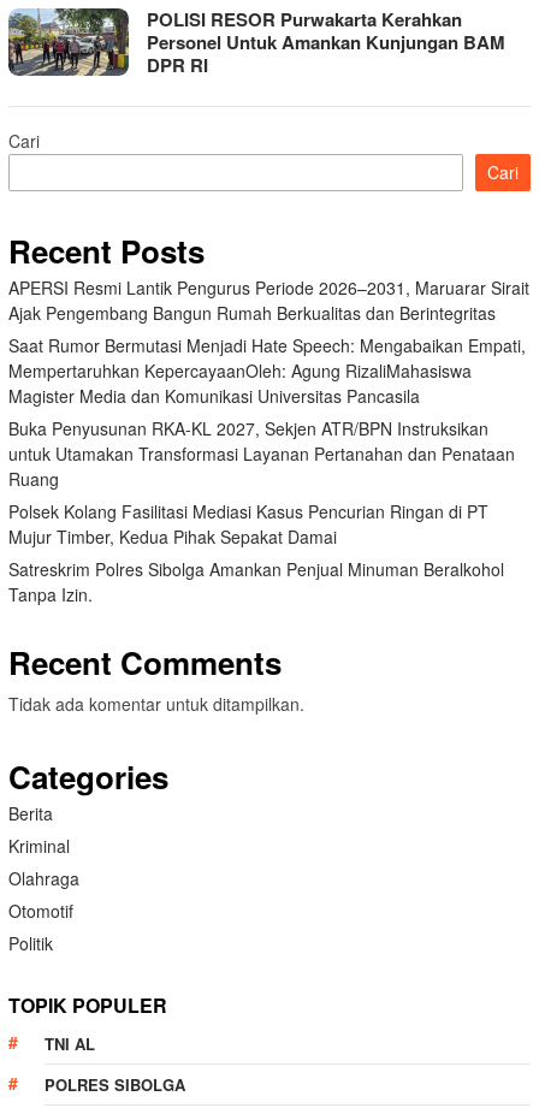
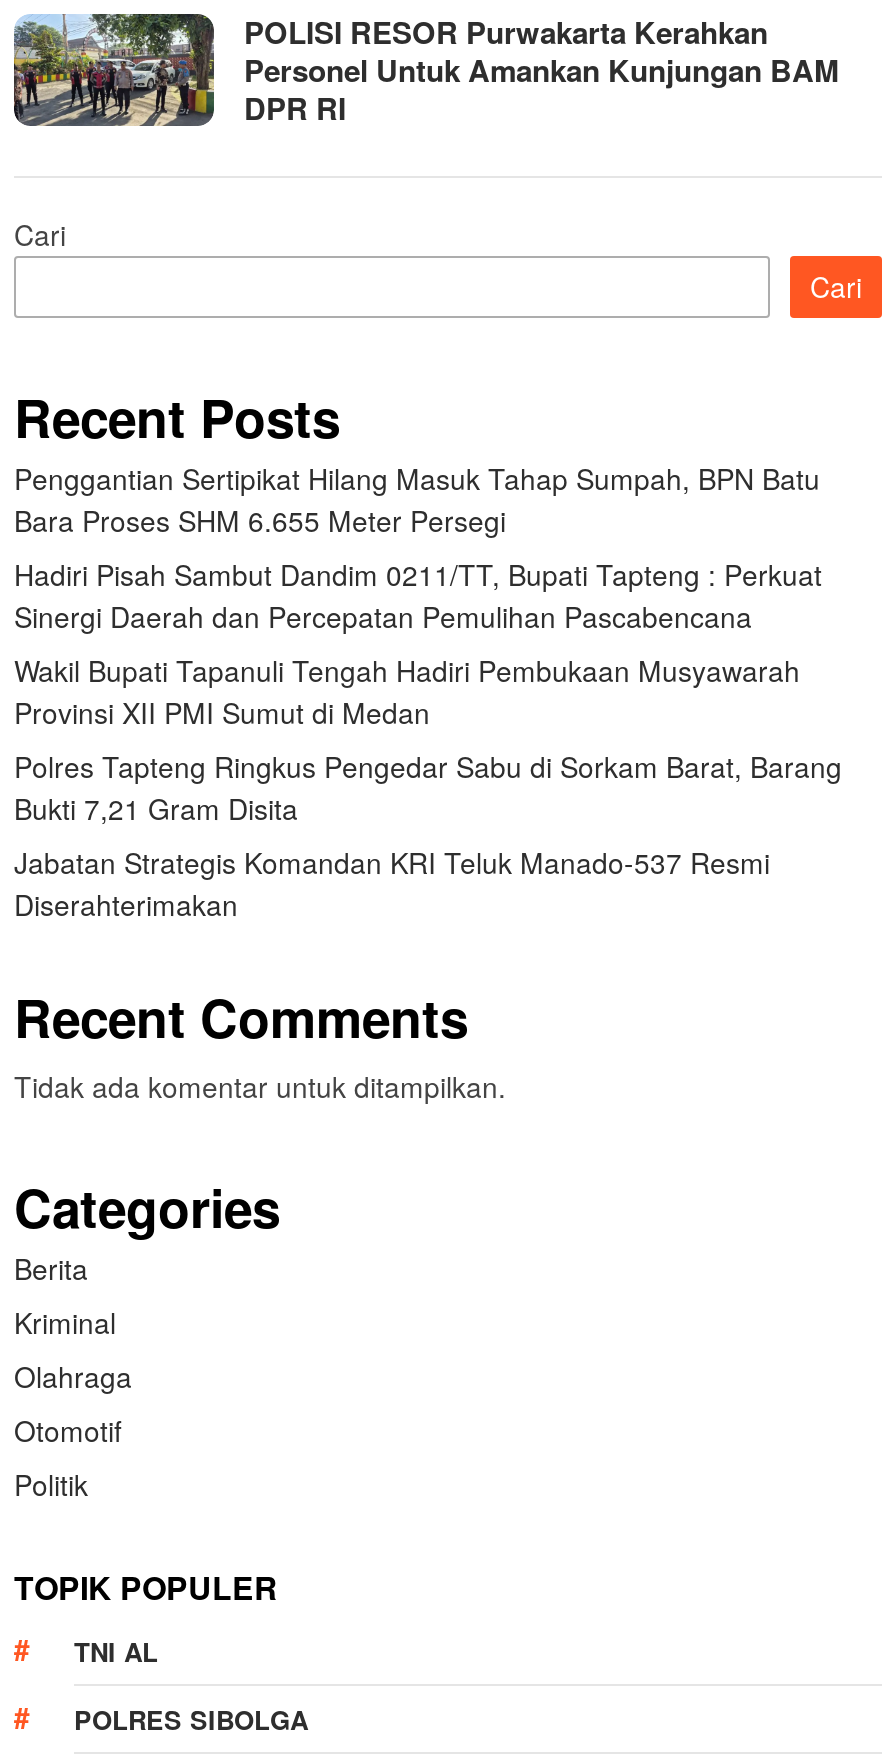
- APERSI Resmi Lantik Pengurus Periode 2026–2031, Maruarar Sirait
- Ajak Pengembang Bangun Rumah Berkualitas dan Berintegritas
- Saat Rumor Bermutasi Menjadi Hate Speech: Mengabaikan Empati,
- Mempertaruhkan KepercayaanOleh: Agung RizaliMahasiswa
- Magister Media dan Komunikasi Universitas Pancasila
- Buka Penyusunan RKA-KL 2027, Sekjen ATR/BPN Instruksikan
- untuk Utamakan Transformasi Layanan Pertanahan dan Penataan
- Ruang
- Polsek Kolang Fasilitasi Mediasi Kasus Pencurian Ringan di PT
- Mujur Timber, Kedua Pihak Sepakat Damai
- Satreskrim Polres Sibolga Amankan Penjual Minuman Beralkohol
- Tanpa Izin.
+ Penggantian Sertipikat Hilang Masuk Tahap Sumpah, BPN Batu
+ Bara Proses SHM 6.655 Meter Persegi
+ Hadiri Pisah Sambut Dandim 0211/TT, Bupati Tapteng : Perkuat
+ Sinergi Daerah dan Percepatan Pemulihan Pascabencana
+ Wakil Bupati Tapanuli Tengah Hadiri Pembukaan Musyawarah
+ Provinsi XII PMI Sumut di Medan
+ Polres Tapteng Ringkus Pengedar Sabu di Sorkam Barat, Barang
+ Bukti 7,21 Gram Disita
+ Jabatan Strategis Komandan KRI Teluk Manado-537 Resmi
+ Diserahterimakan
